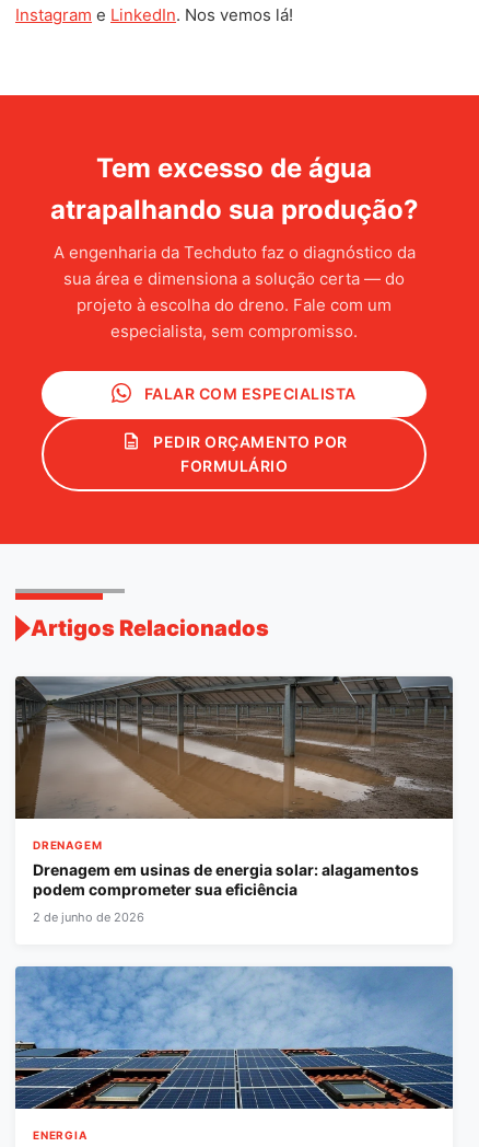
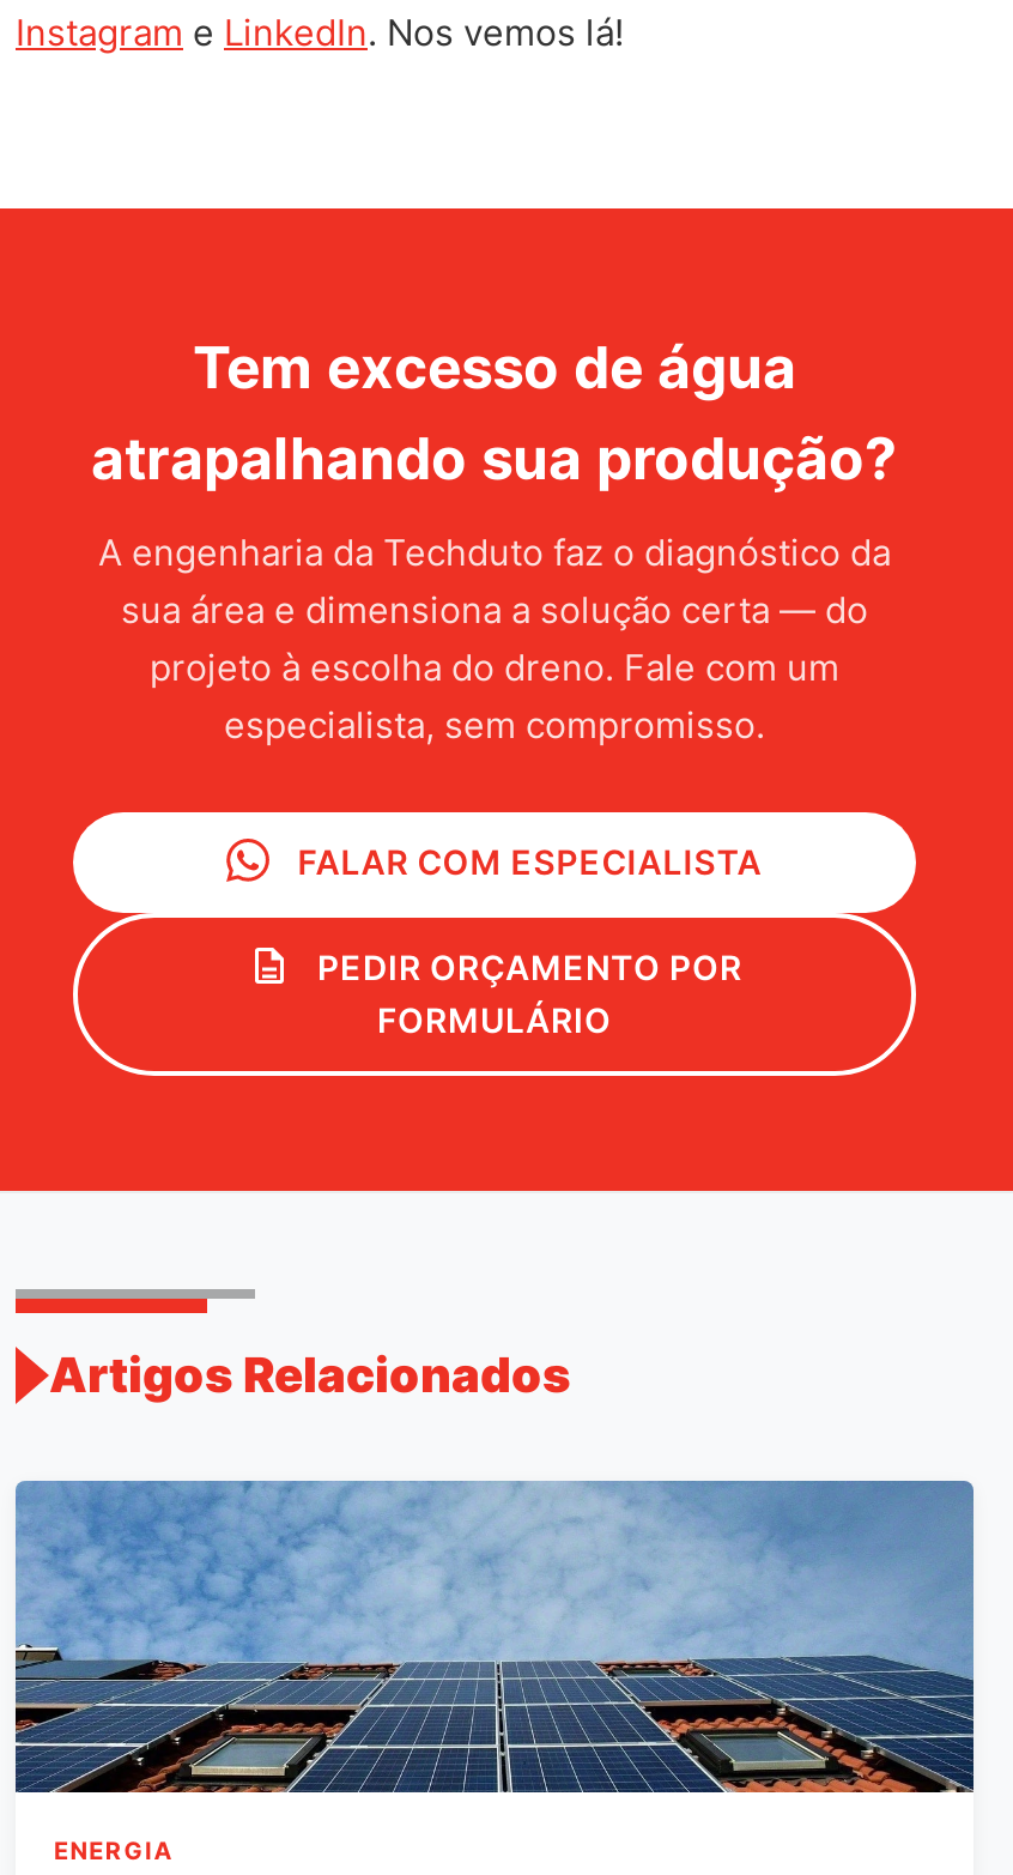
- [image]
- DRENAGEM
- Drenagem em usinas de energia solar: alagamentos
- podem comprometer sua eficiência
- 2 de junho de 2026
